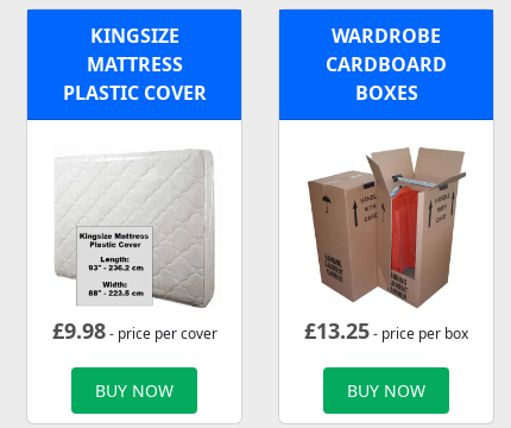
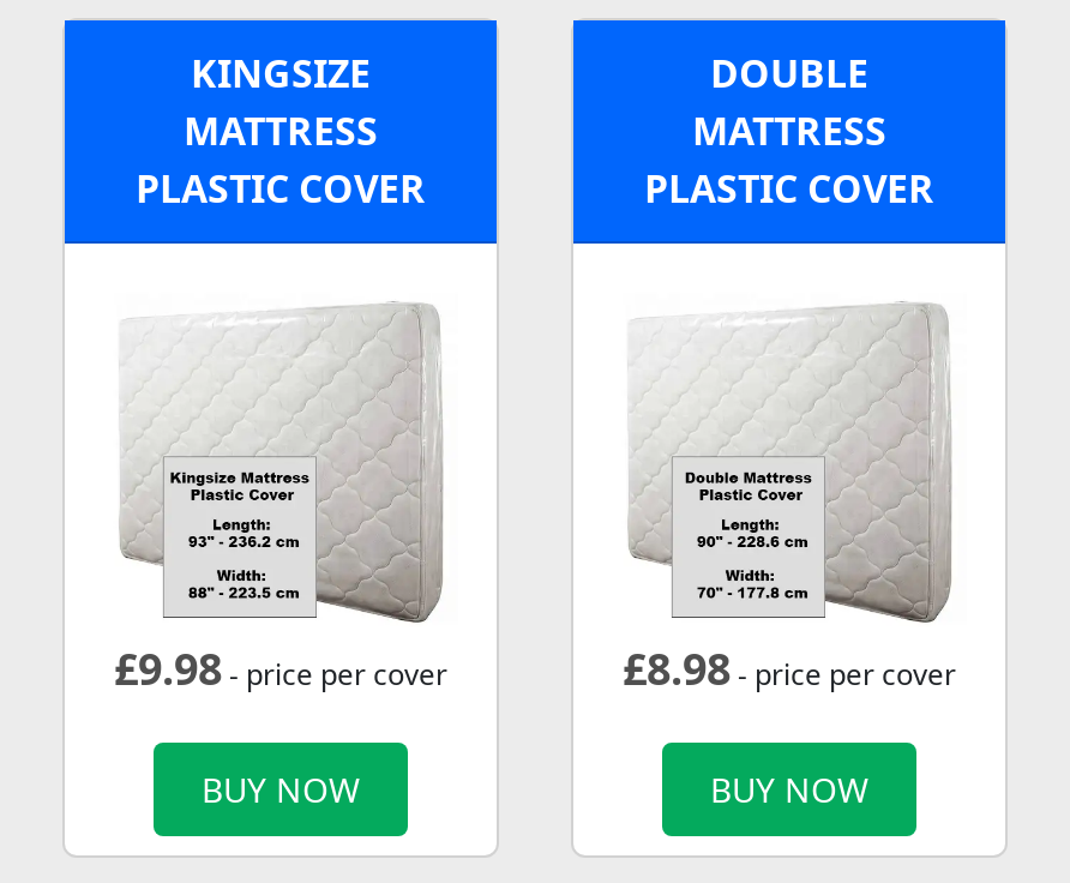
- WARDROBE
- CARDBOARD
- BOXES
+ DOUBLE
+ MATTRESS
+ PLASTIC COVER

- [image]
- £13.25- price per box
+ [image]
+ £8.98- price per cover
